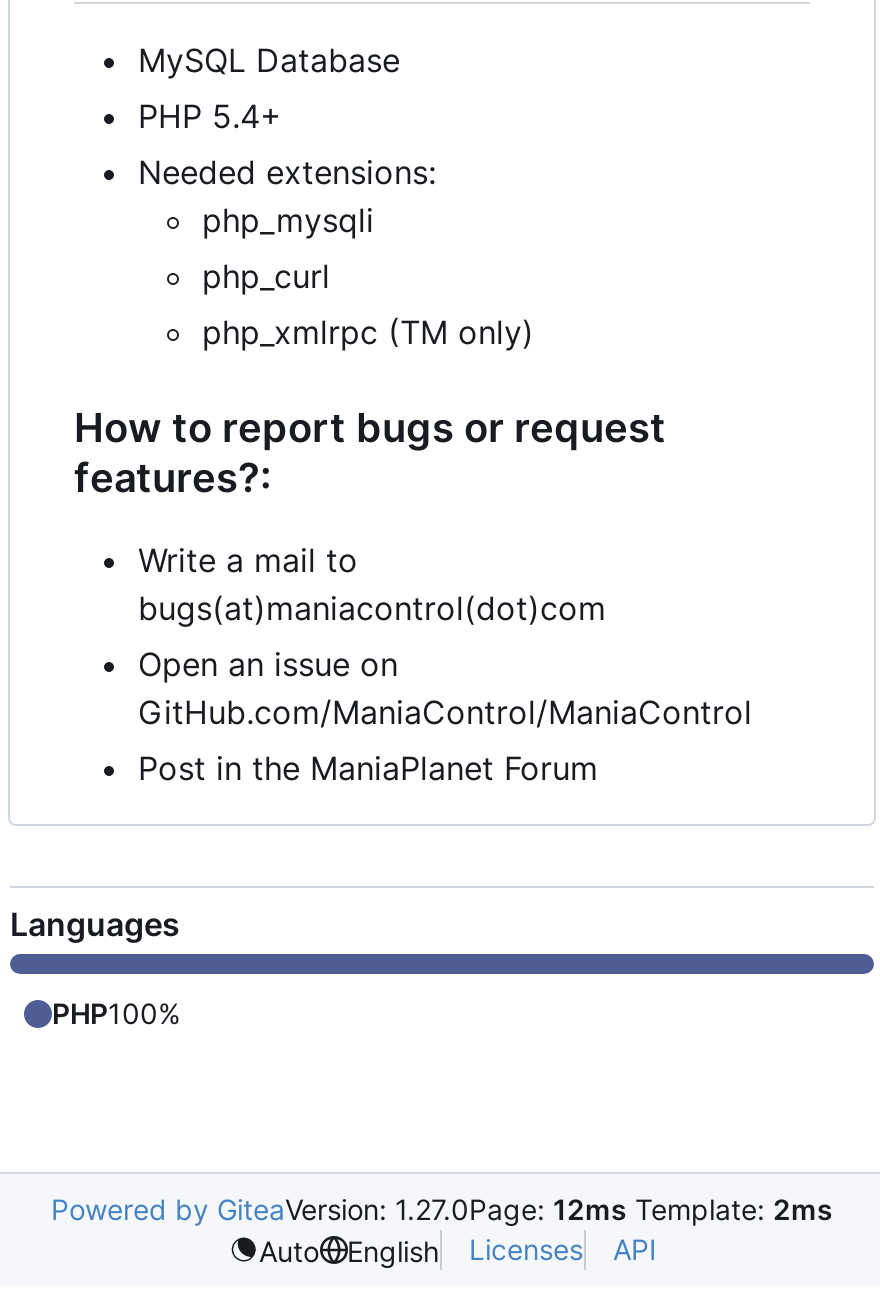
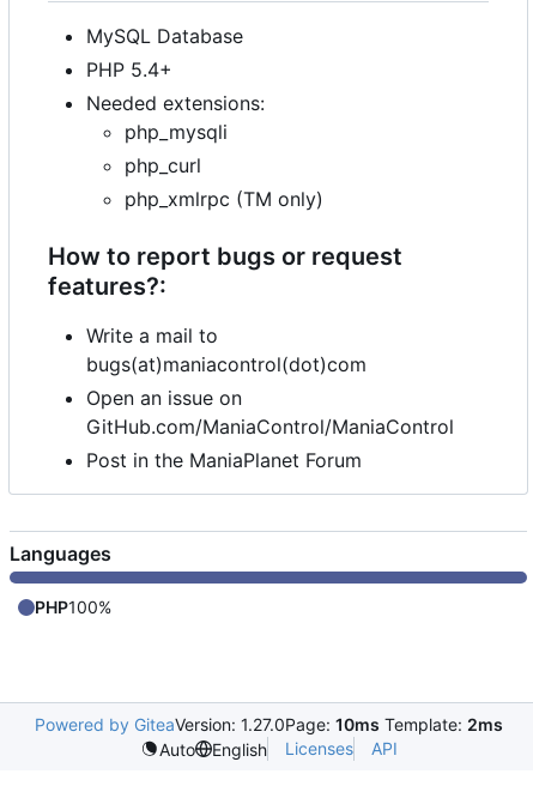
- Powered by GiteaVersion: 1.27.0Page: 12ms Template: 2ms
+ Powered by GiteaVersion: 1.27.0Page: 10ms Template: 2ms
